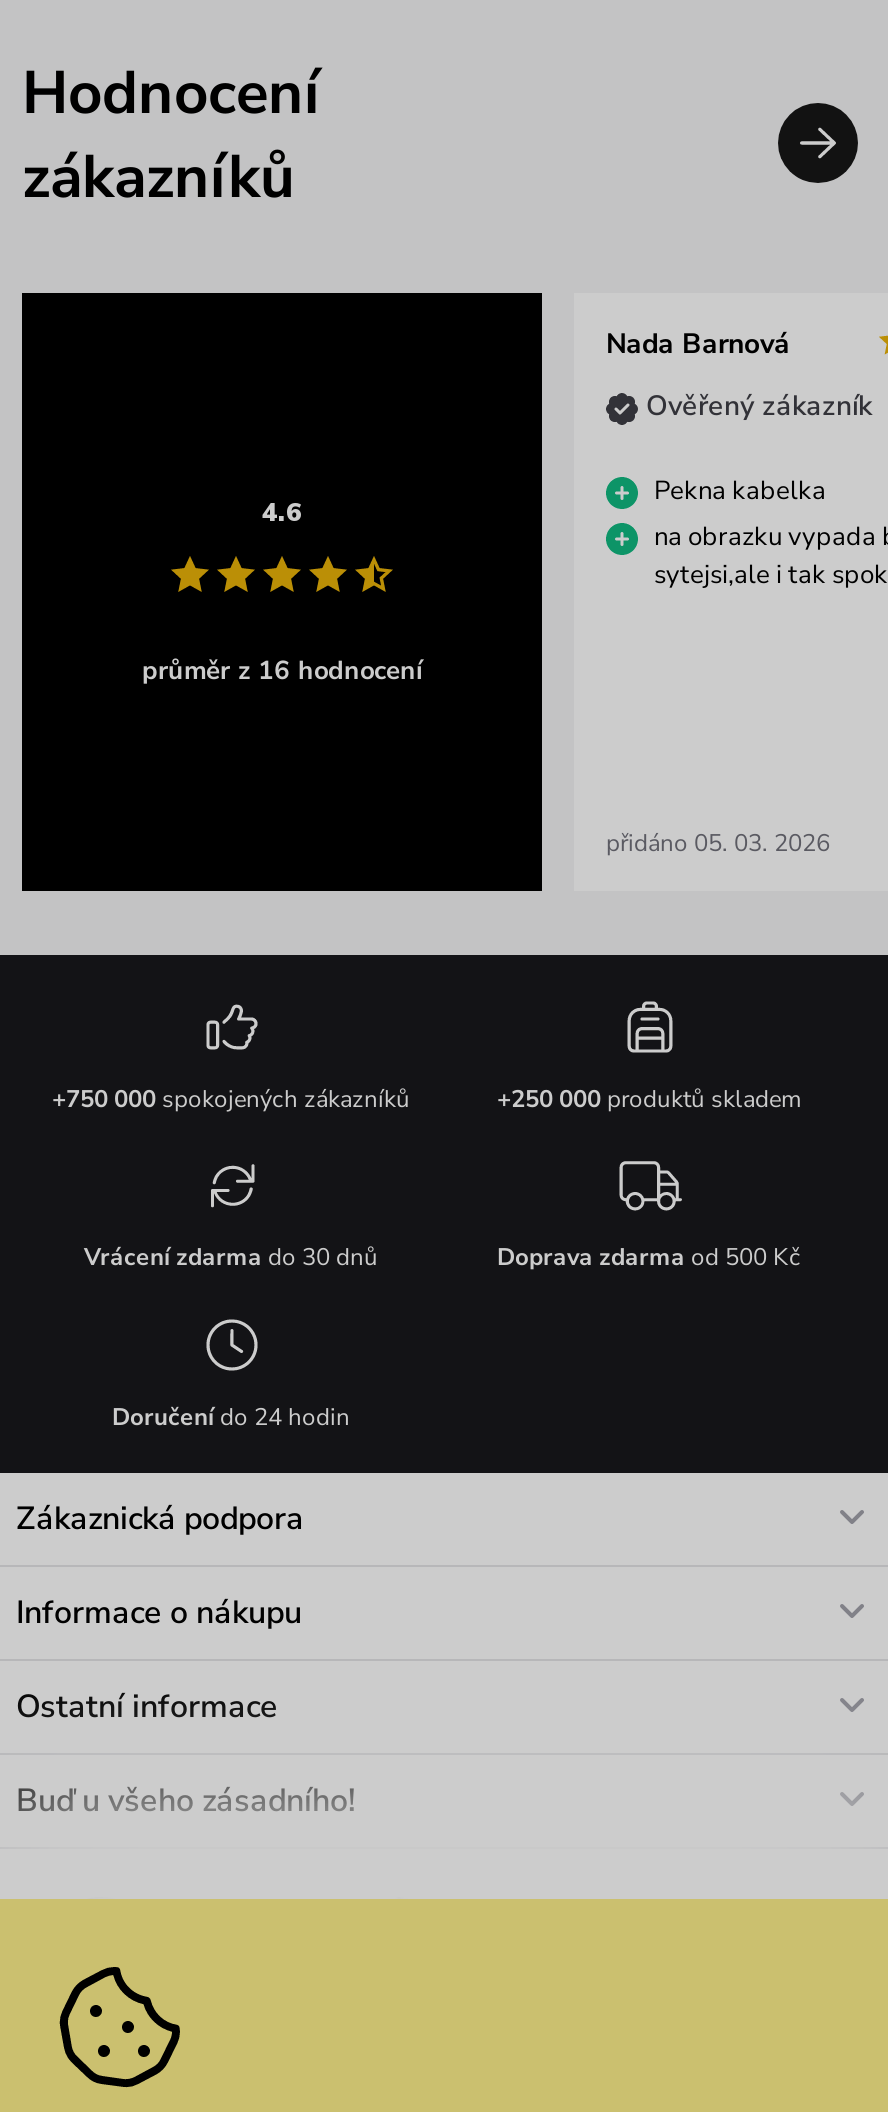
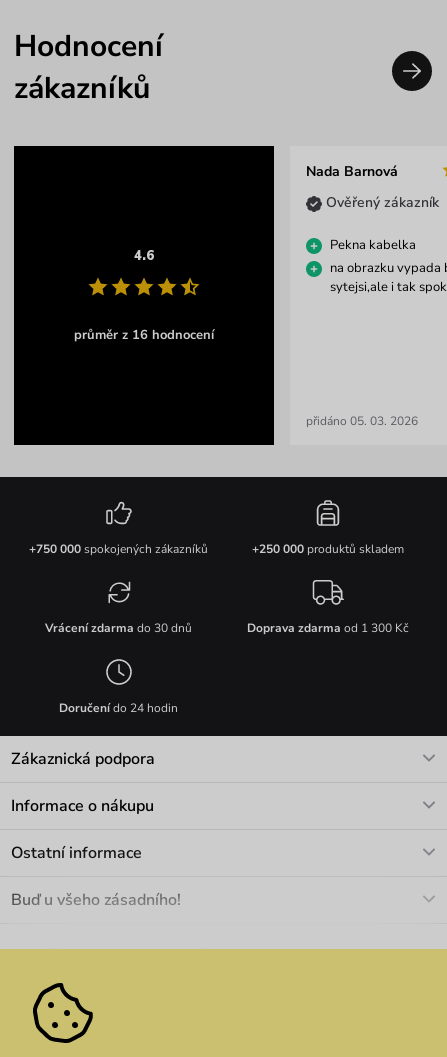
- Doprava zdarma od 500 Kč
+ Doprava zdarma od 1 300 Kč
